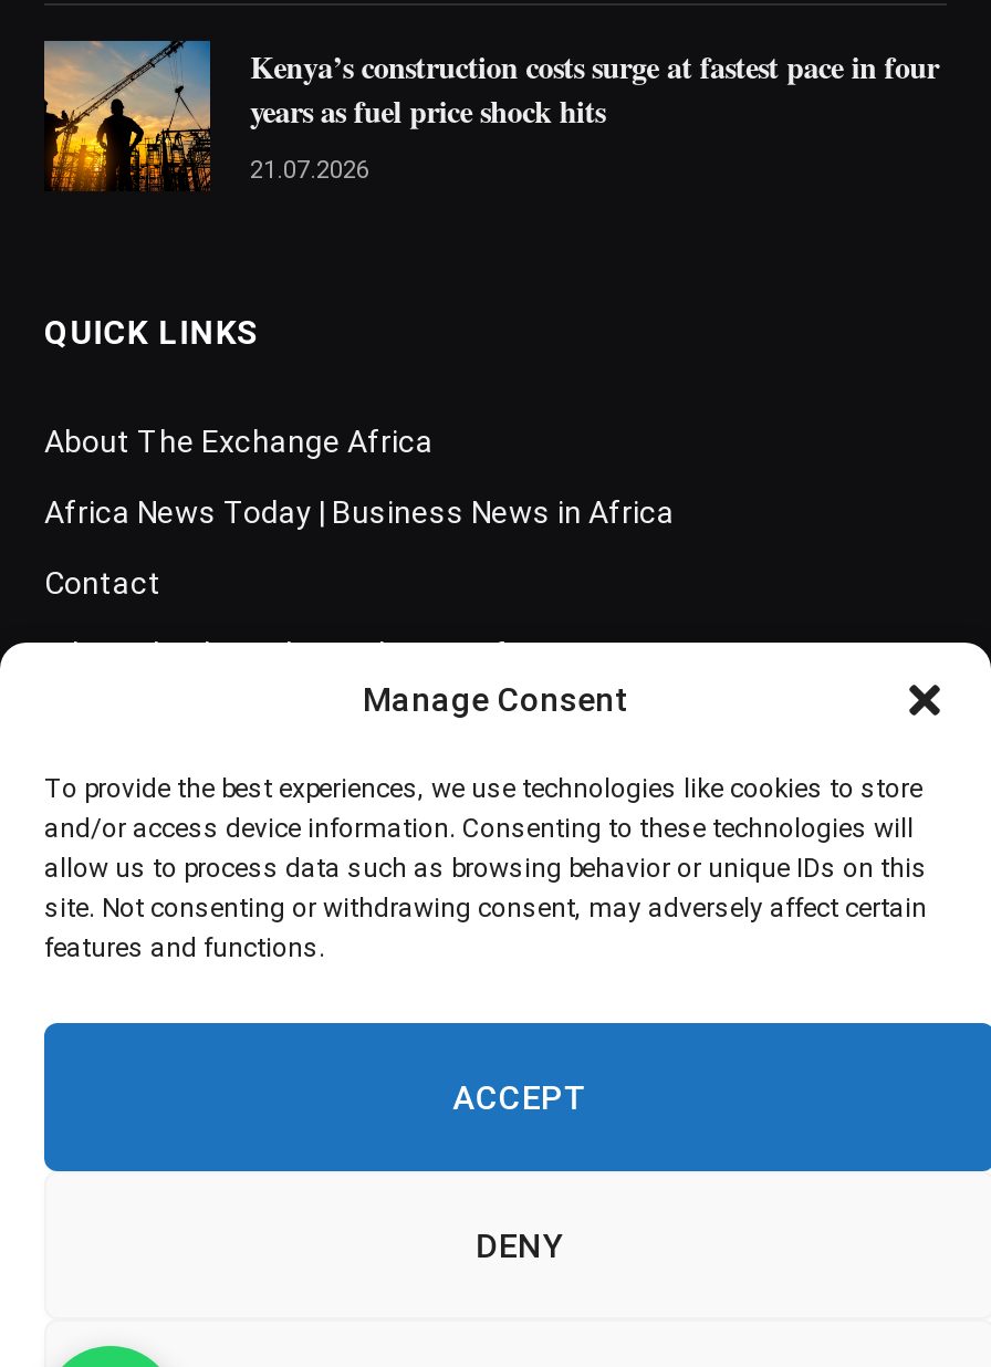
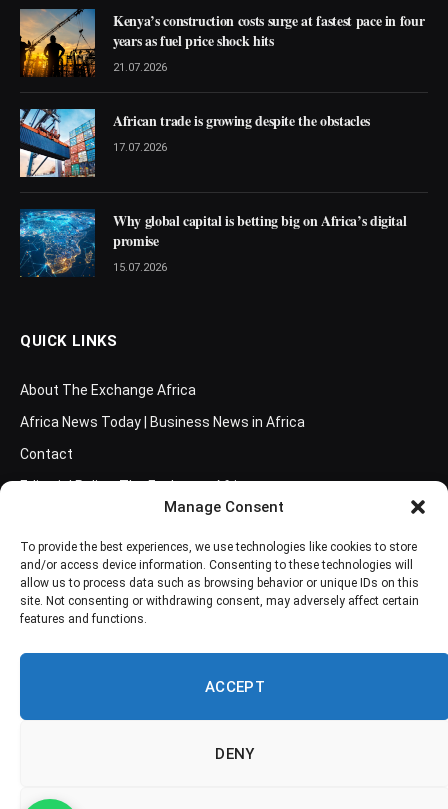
+ [image]
+ African trade is growing despite the obstacles
+ 17.07.2026

+ [image]
+ Why global capital is betting big on Africa’s digital
+ promise
+ 15.07.2026
